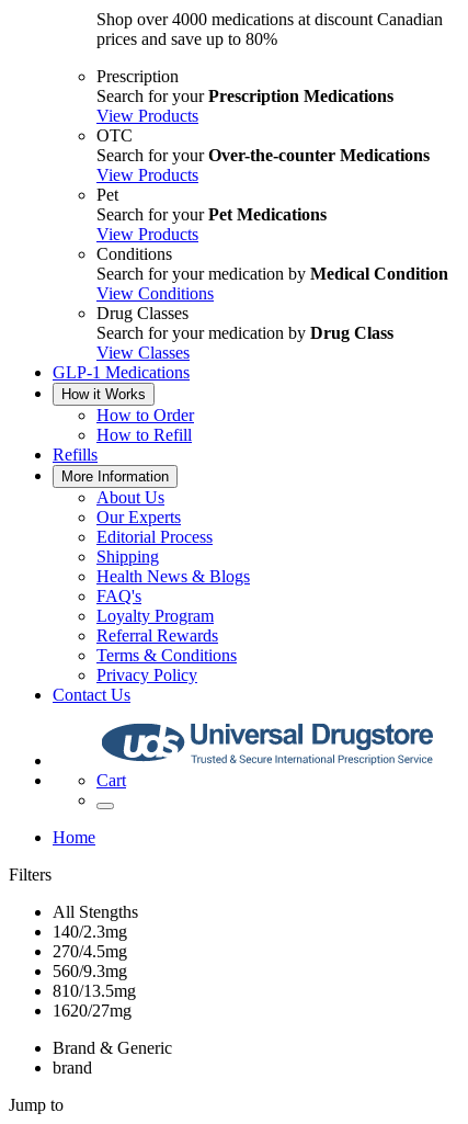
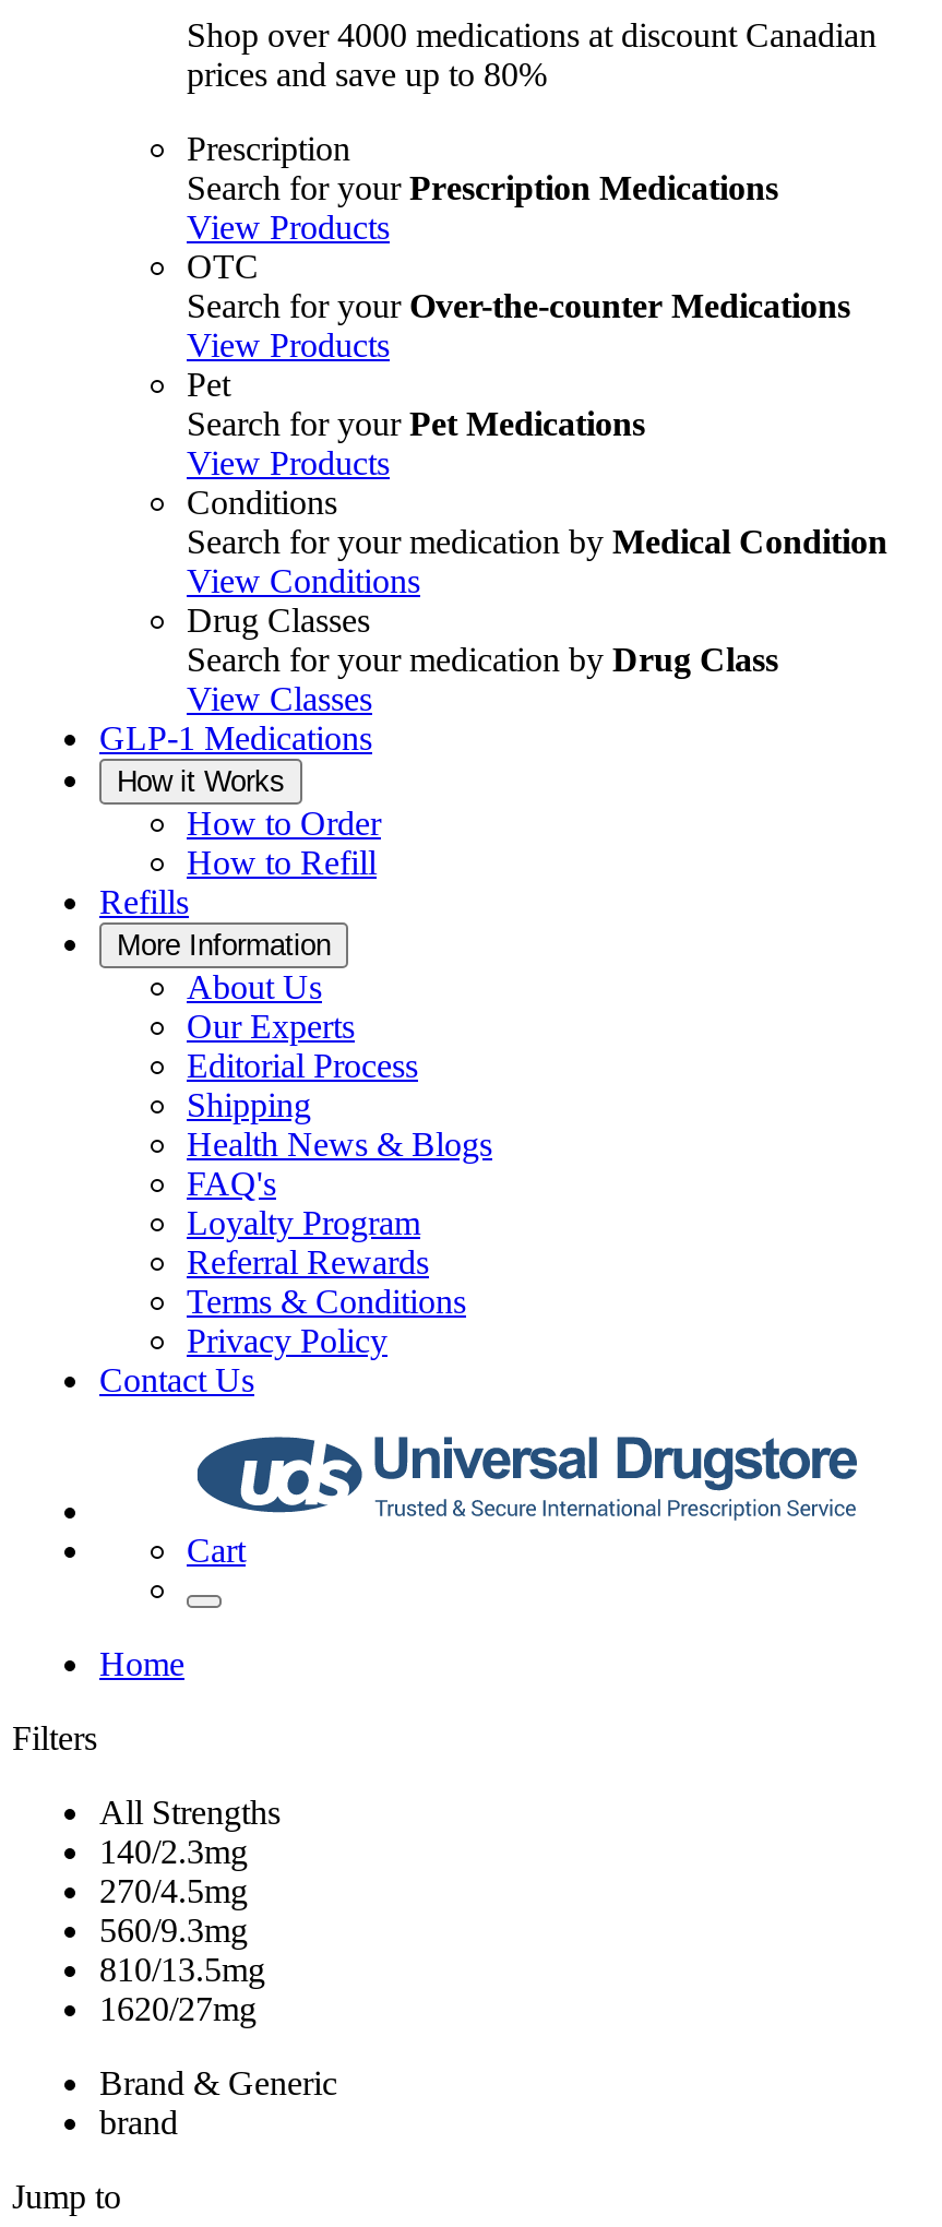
- All Stengths
+ All Strengths
